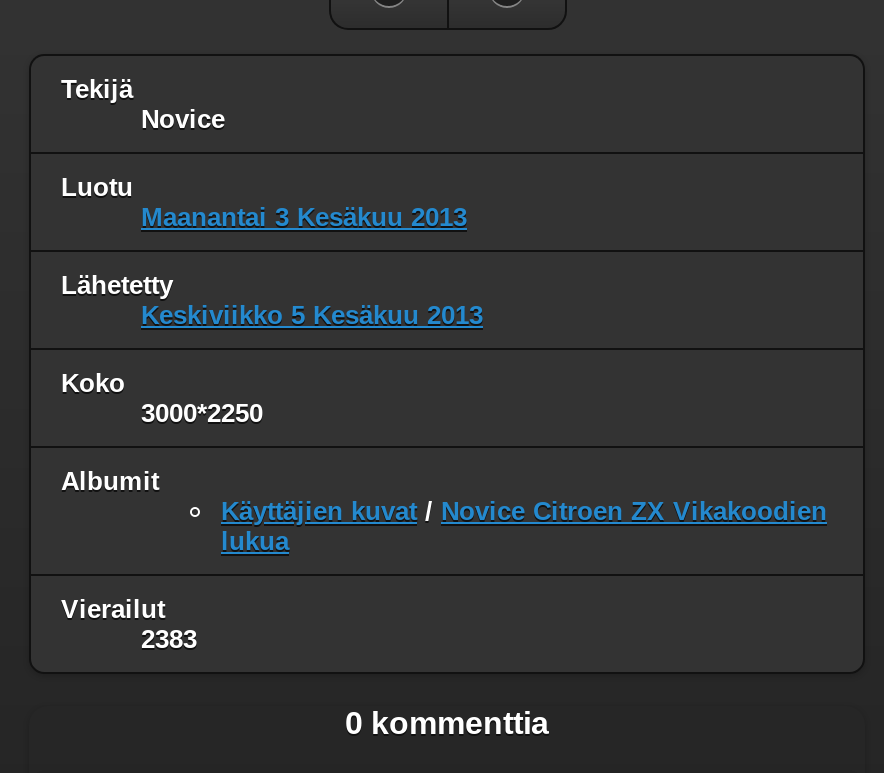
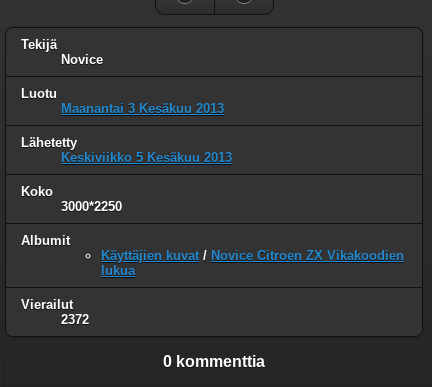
- 2383
+ 2372
